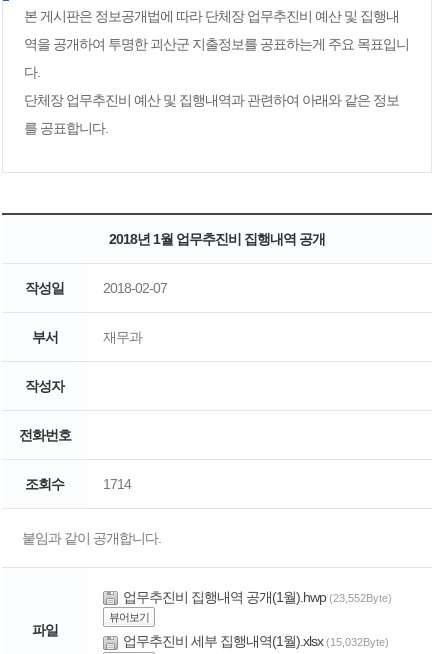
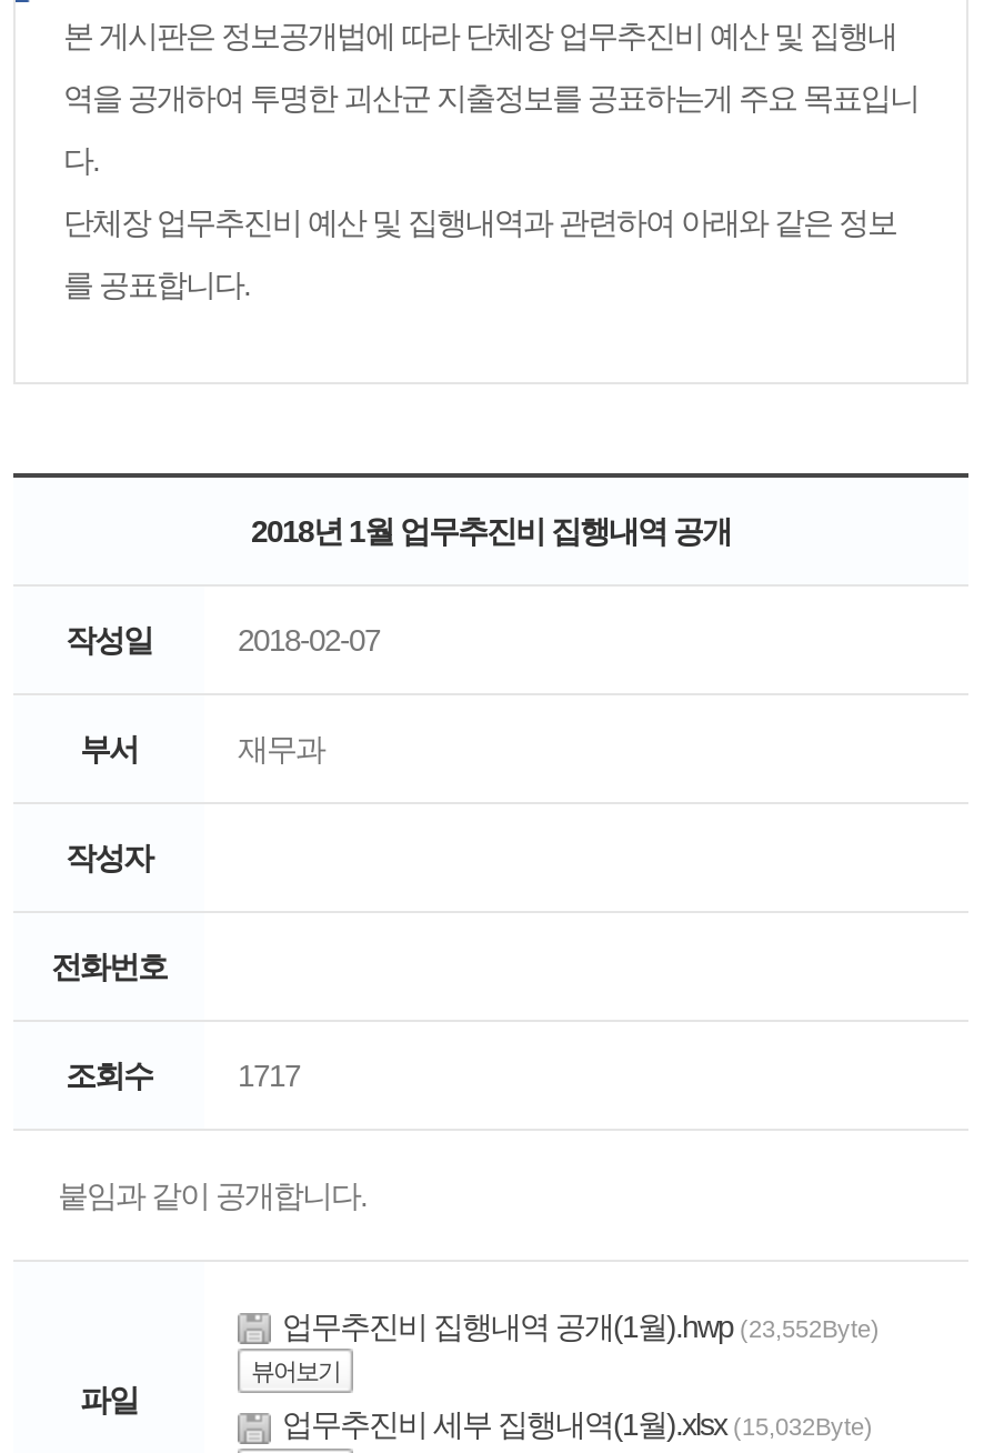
- 1714
+ 1717
